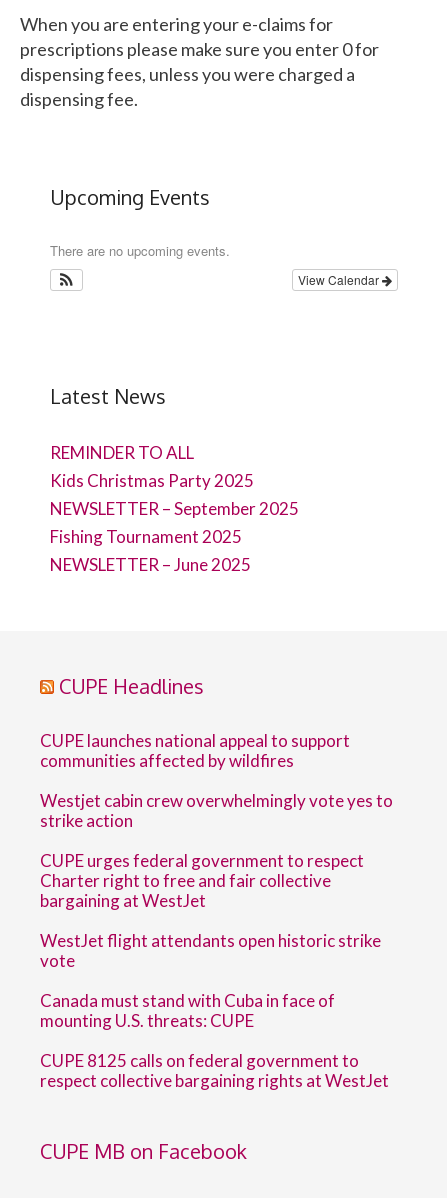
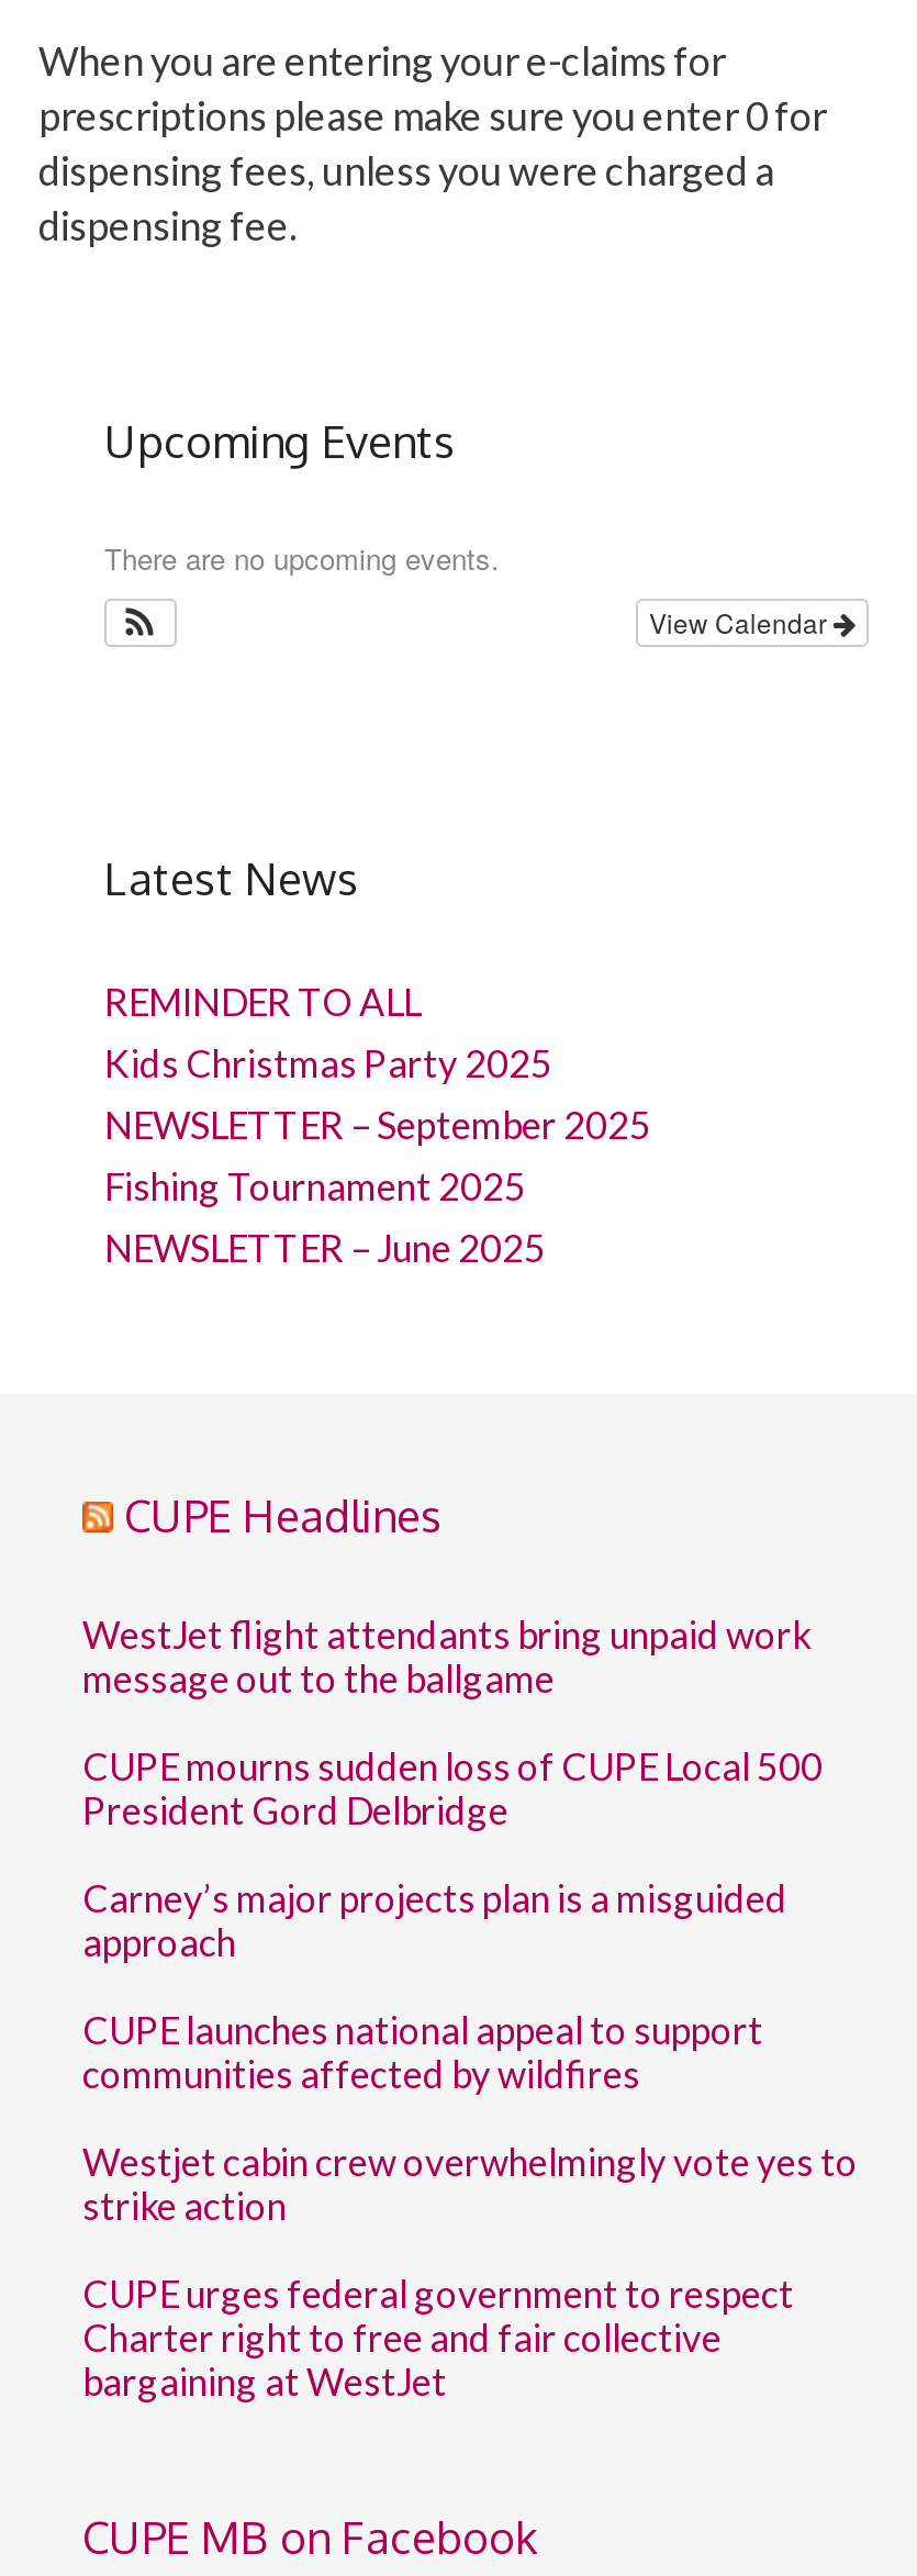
+ WestJet flight attendants bring unpaid work
+ message out to the ballgame
+ CUPE mourns sudden loss of CUPE Local 500
+ President Gord Delbridge
+ Carney’s major projects plan is a misguided
+ approach

moved down: CUPE launches national appeal to support | communities affected by wildfires | Westjet cabin crew overwhelmingly vote yes to | strike action | CUPE urges federal government to respect | Charter right to free and fair collective | bargaining at WestJet

- WestJet flight attendants open historic strike
- vote
- Canada must stand with Cuba in face of
- mounting U.S. threats: CUPE
- CUPE 8125 calls on federal government to
- respect collective bargaining rights at WestJet
